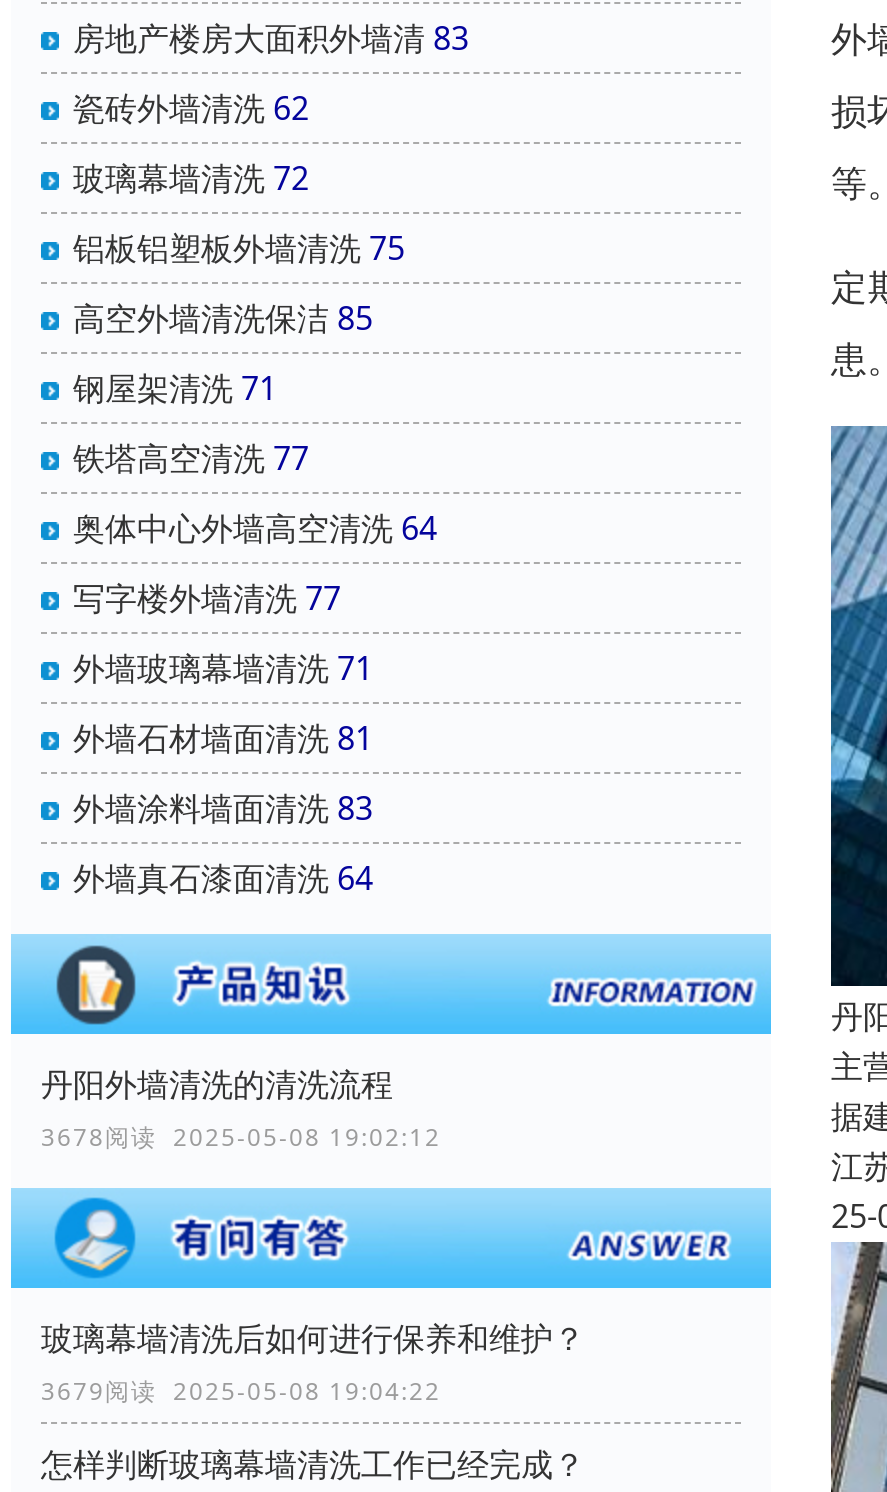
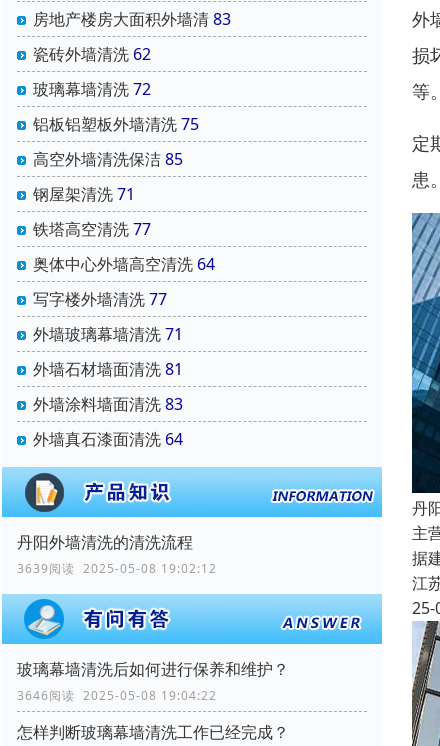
- 3678阅读 2025-05-08 19:02:12
+ 3639阅读 2025-05-08 19:02:12

- 3679阅读 2025-05-08 19:04:22
+ 3646阅读 2025-05-08 19:04:22
